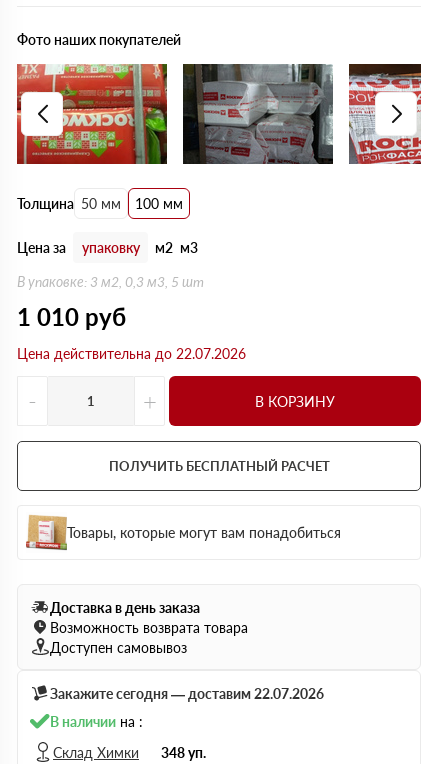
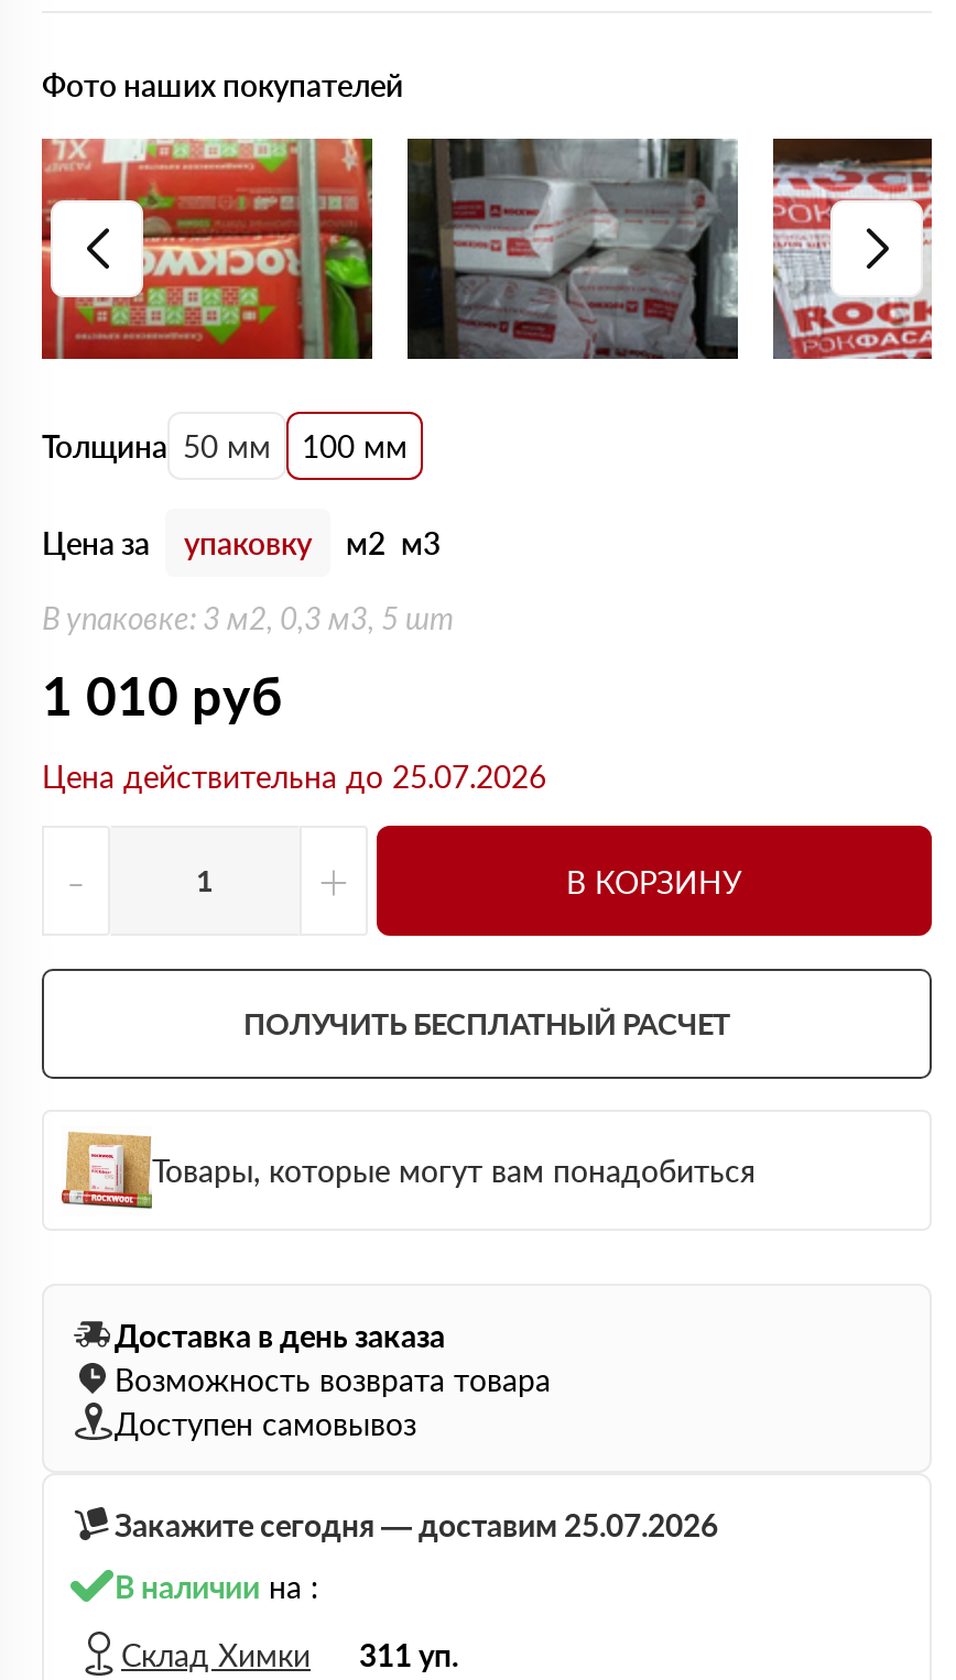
- Цена действительна до 22.07.2026
+ Цена действительна до 25.07.2026

- Закажите сегодня — доставим 22.07.2026
+ Закажите сегодня — доставим 25.07.2026

- Склад Химки 348 уп.
+ Склад Химки 311 уп.
